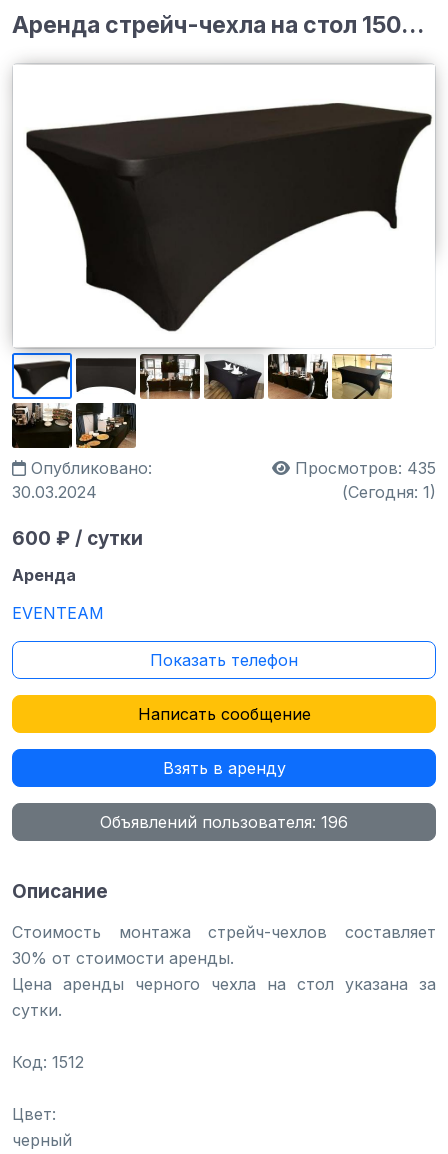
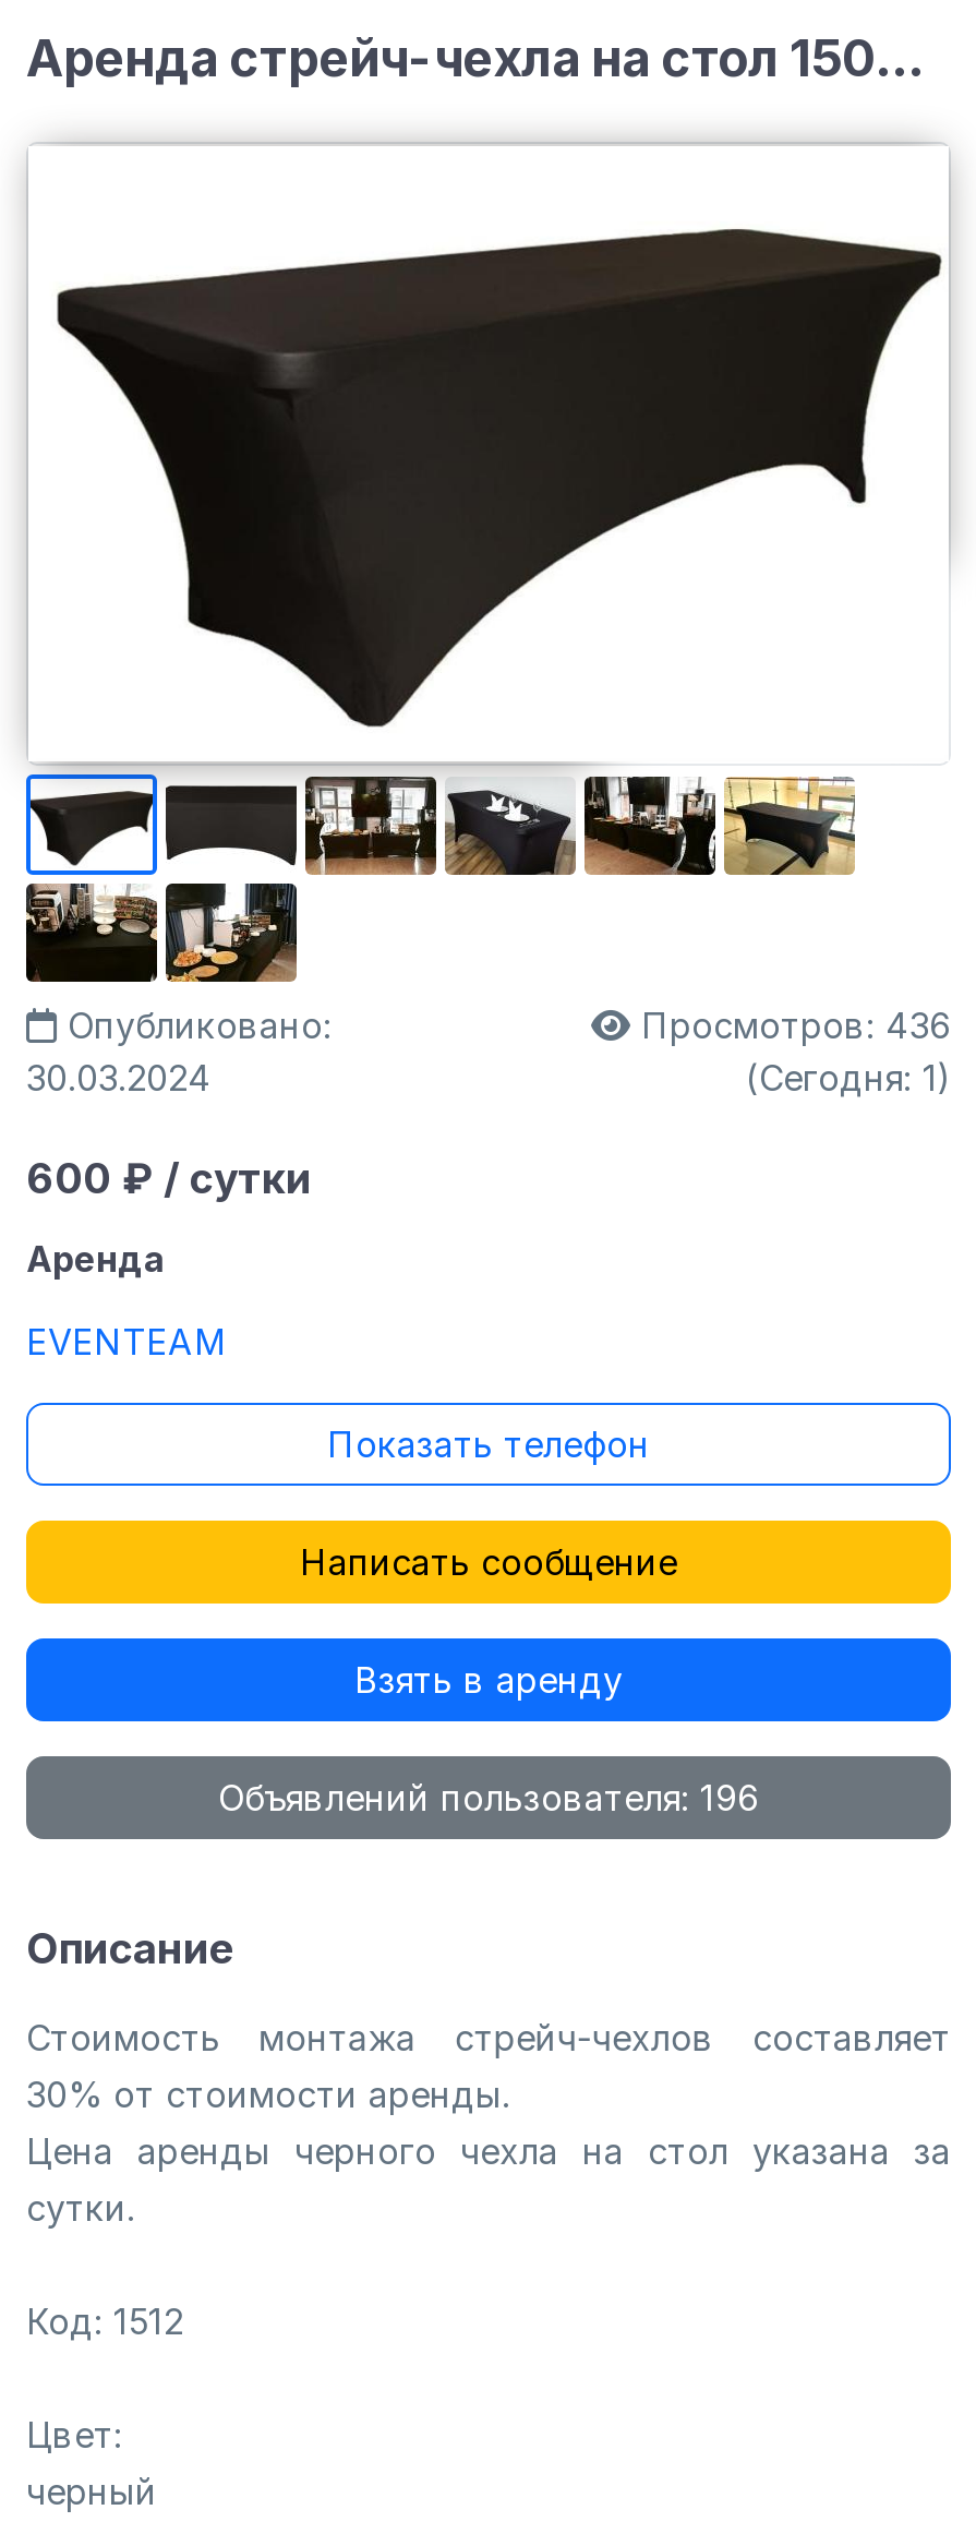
- Просмотров: 435
+ Просмотров: 436
